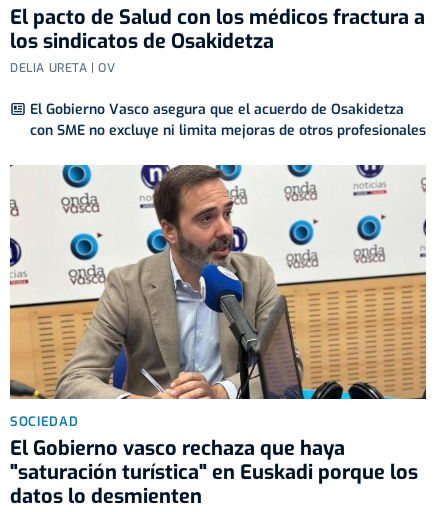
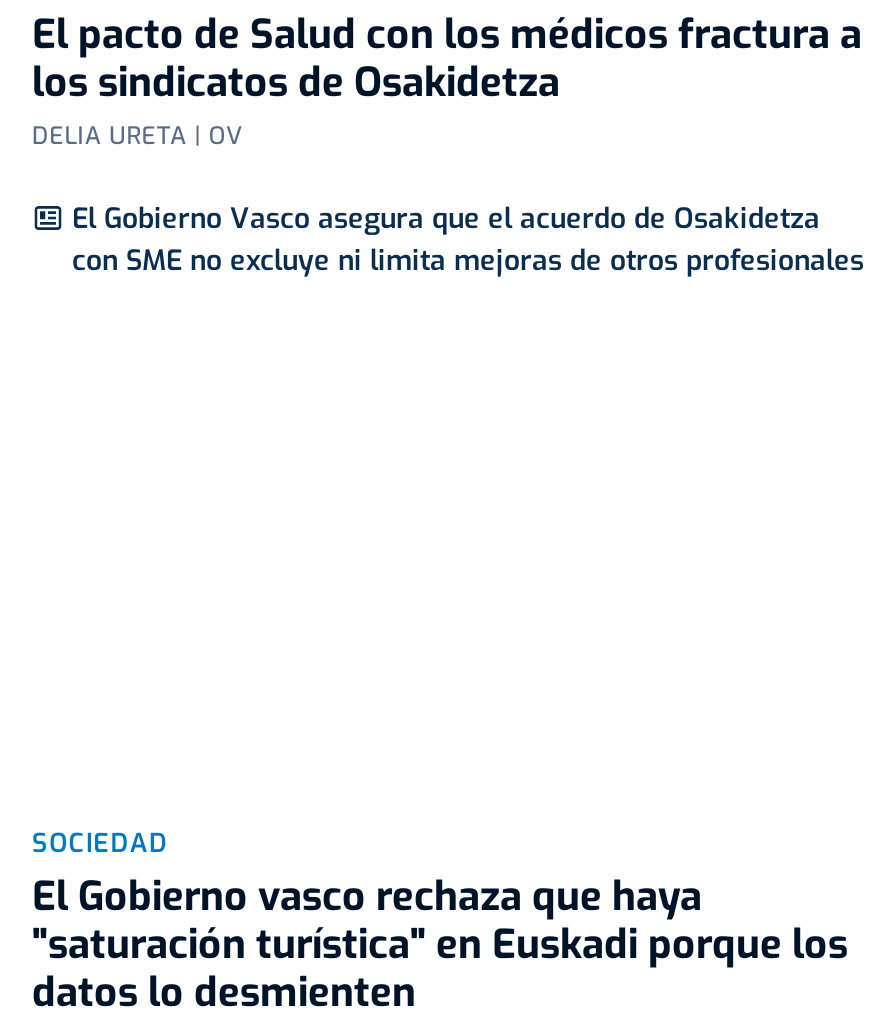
- [image]
